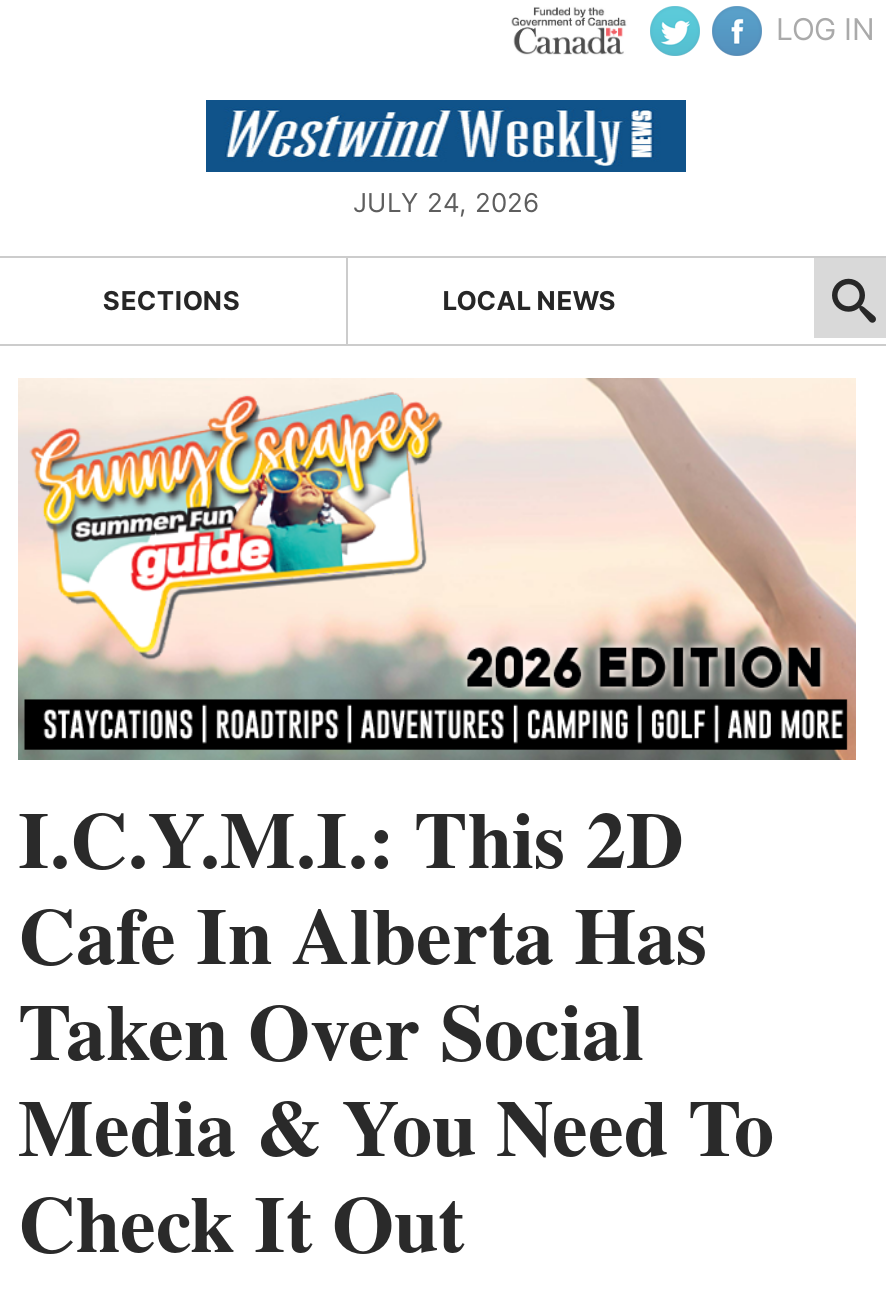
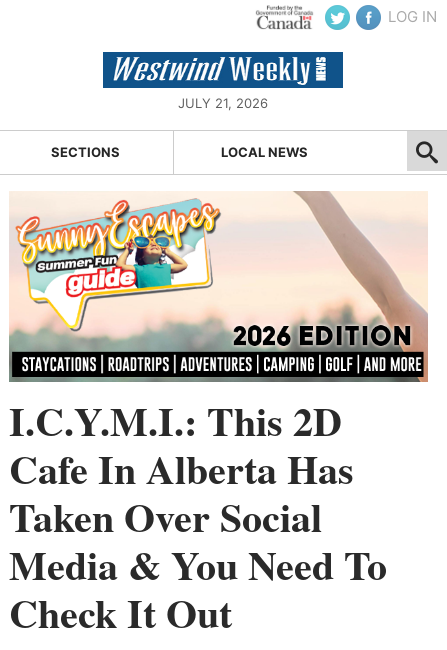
- JULY 24, 2026
+ JULY 21, 2026
